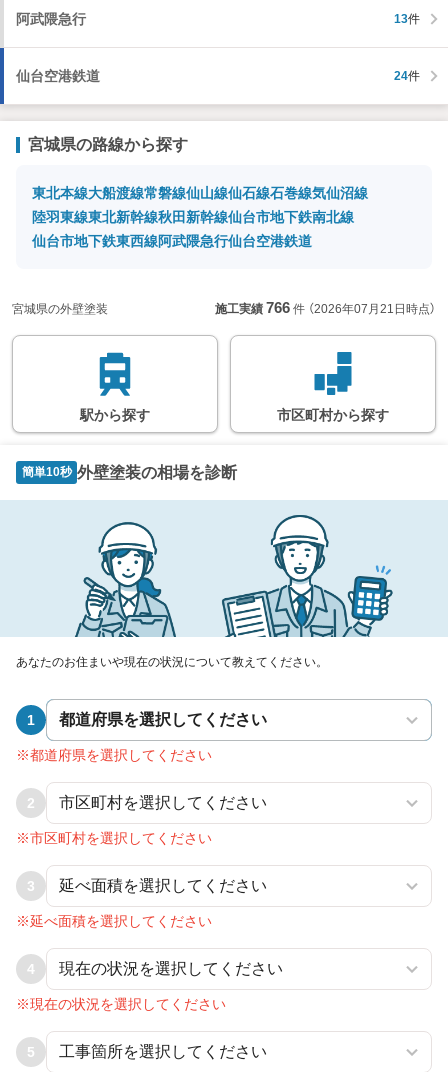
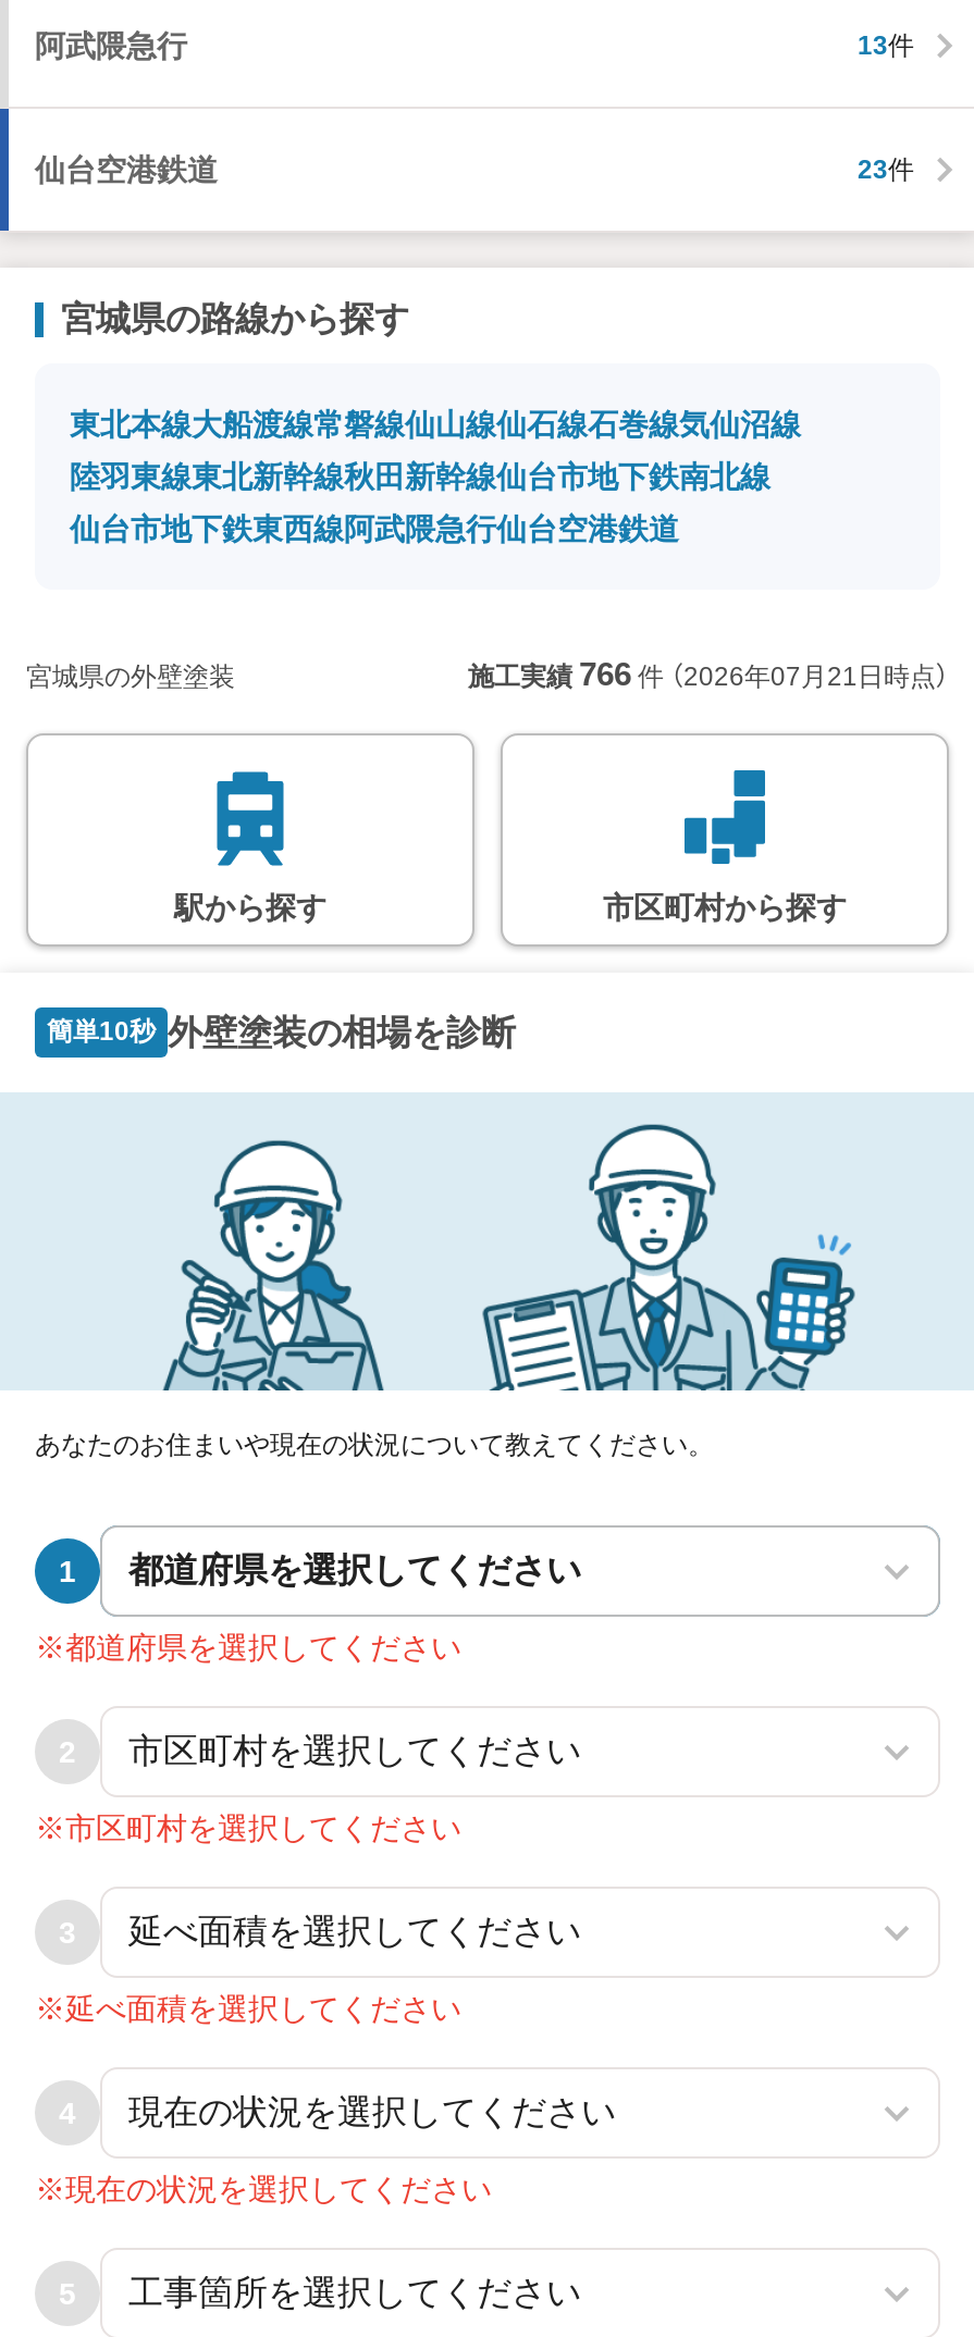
- 24件
+ 23件
